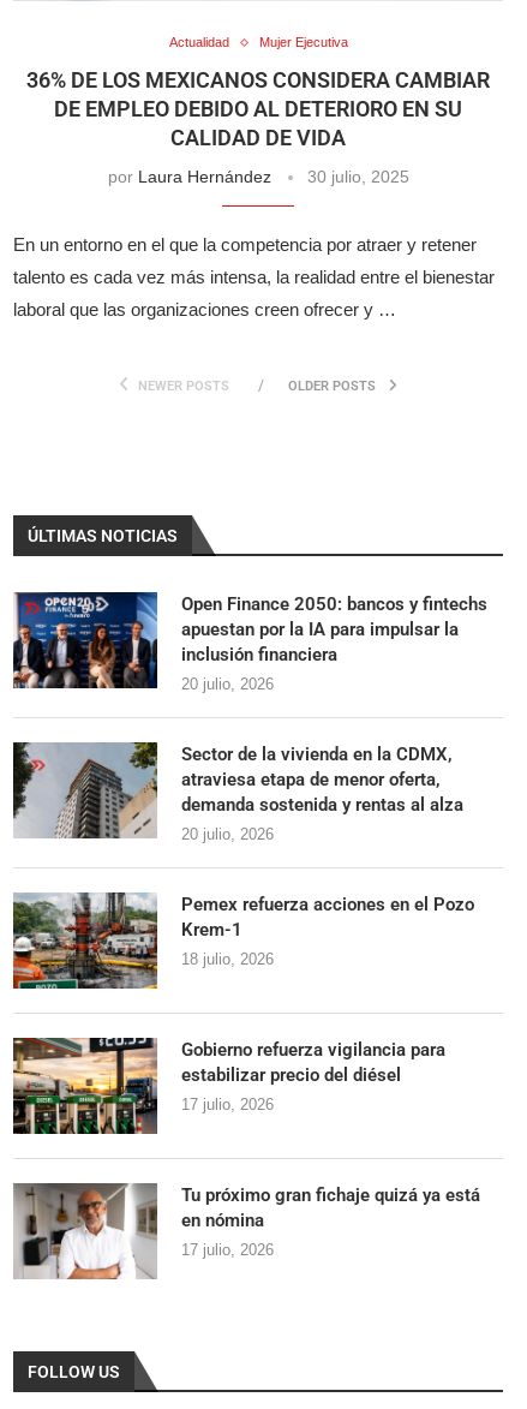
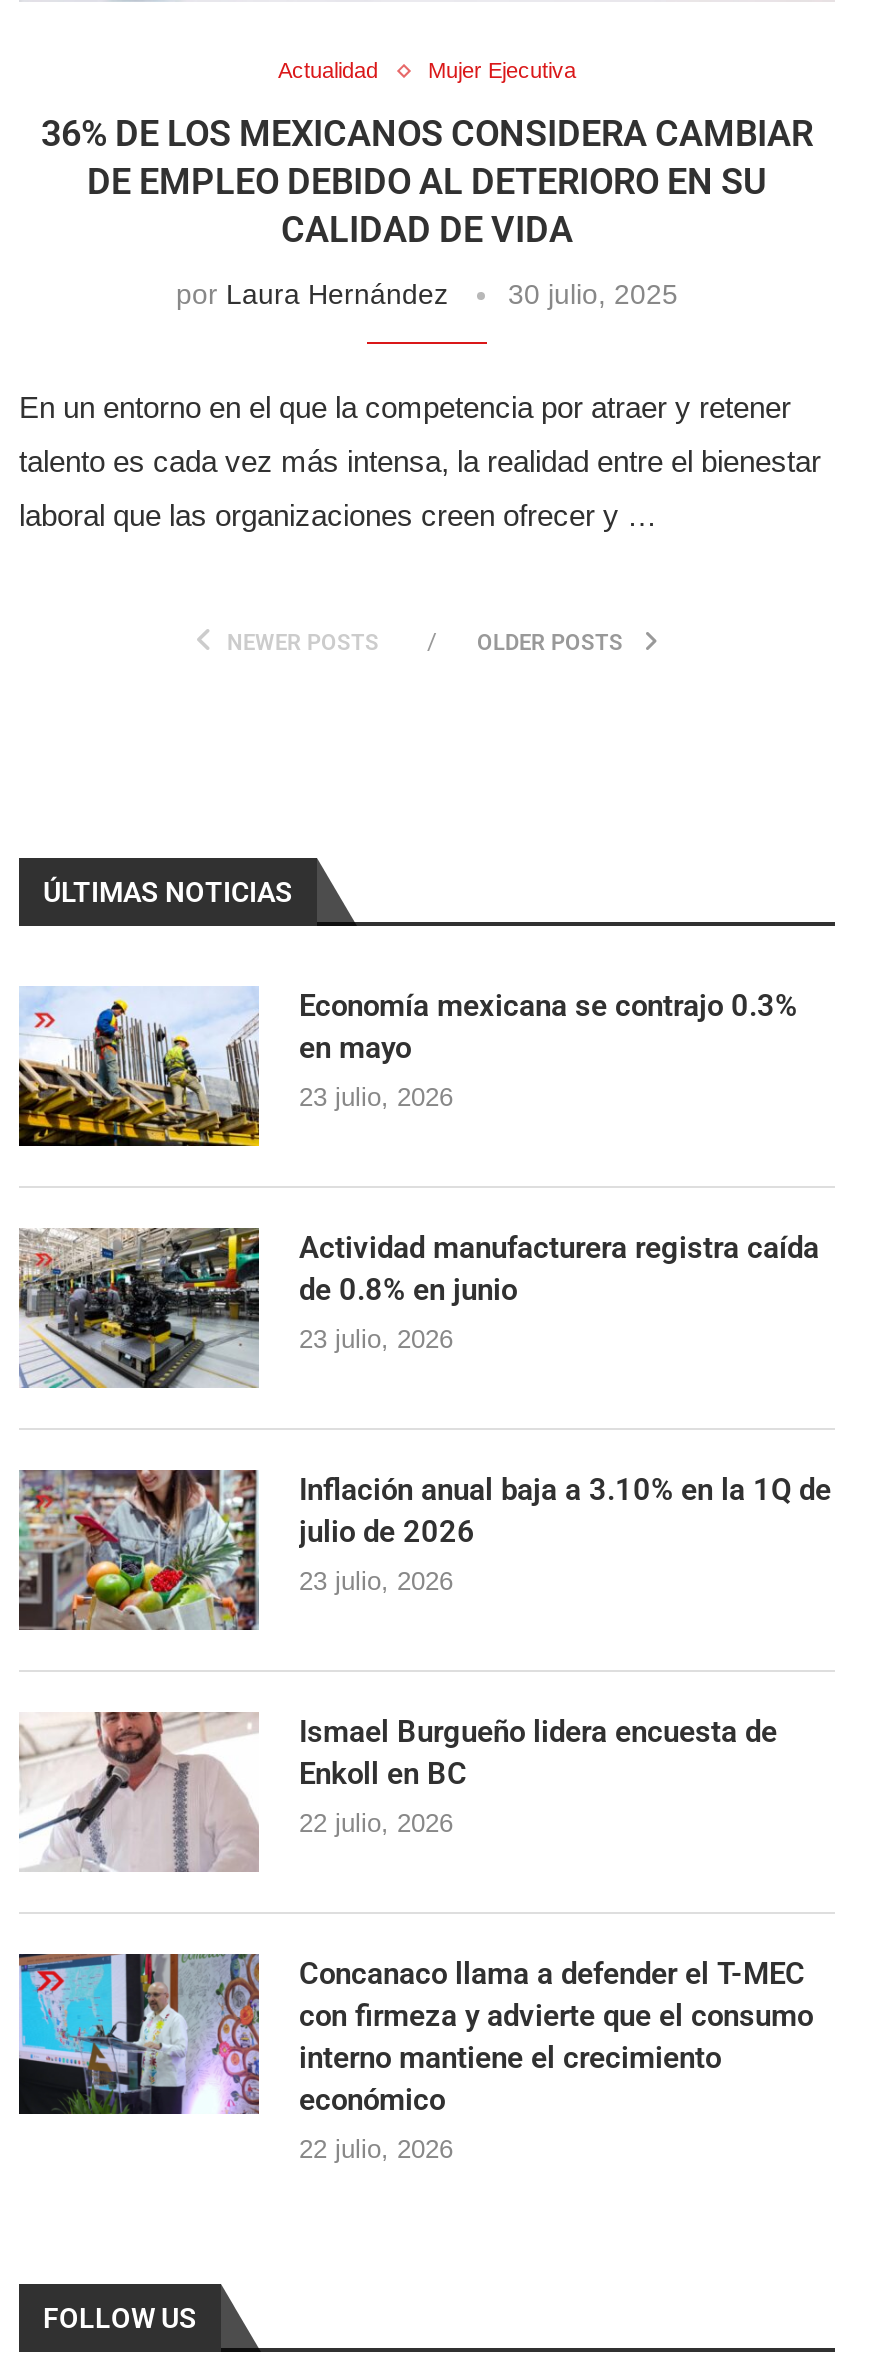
- [image]
- Open Finance 2050: bancos y fintechs
- apuestan por la IA para impulsar la
- inclusión financiera
- 20 julio, 2026
+ [image]
+ Economía mexicana se contrajo 0.3%
+ en mayo
+ 23 julio, 2026

- [image]
- Sector de la vivienda en la CDMX,
- atraviesa etapa de menor oferta,
- demanda sostenida y rentas al alza
- 20 julio, 2026
+ [image]
+ Actividad manufacturera registra caída
+ de 0.8% en junio
+ 23 julio, 2026

- [image]
- Pemex refuerza acciones en el Pozo
- Krem-1
- 18 julio, 2026
+ [image]
+ Inflación anual baja a 3.10% en la 1Q de
+ julio de 2026
+ 23 julio, 2026

- [image]
- Gobierno refuerza vigilancia para
- estabilizar precio del diésel
- 17 julio, 2026
+ [image]
+ Ismael Burgueño lidera encuesta de
+ Enkoll en BC
+ 22 julio, 2026

- [image]
- Tu próximo gran fichaje quizá ya está
- en nómina
- 17 julio, 2026
+ [image]
+ Concanaco llama a defender el T-MEC
+ con firmeza y advierte que el consumo
+ interno mantiene el crecimiento
+ económico
+ 22 julio, 2026
